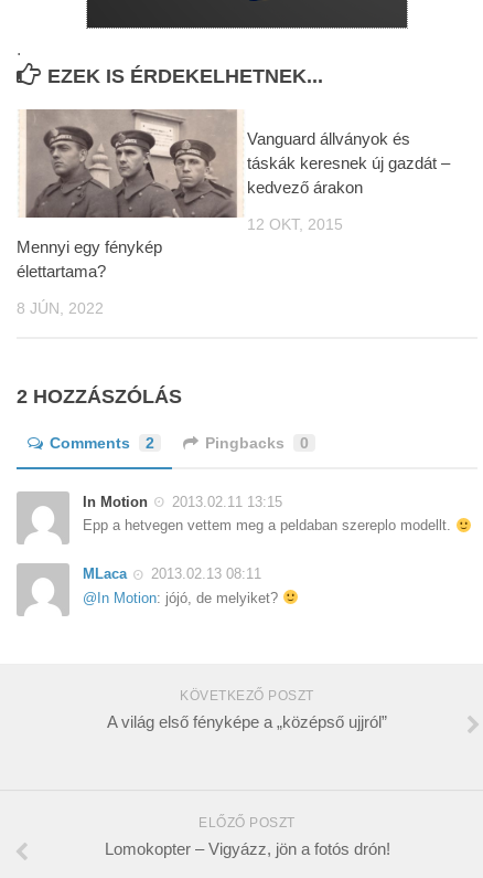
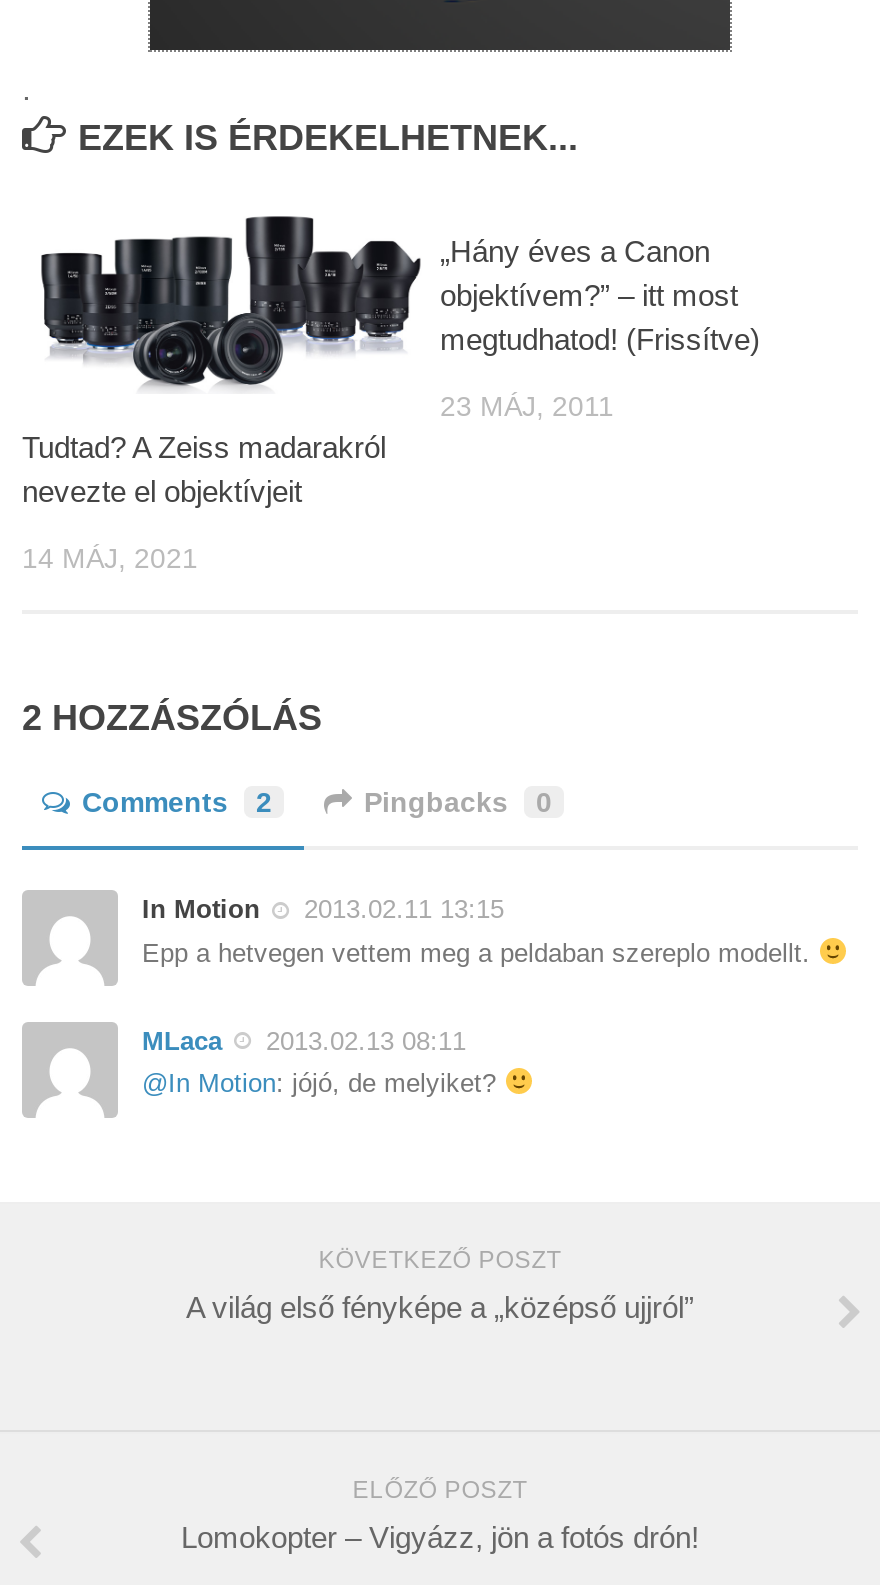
- [image]
- Vanguard állványok és
- táskák keresnek új gazdát –
- kedvező árakon
+ [image]
+ „Hány éves a Canon
+ objektívem?” – itt most
+ megtudhatod! (Frissítve)

- 12 OKT, 2015
+ 23 MÁJ, 2011

- Mennyi egy fénykép
- élettartama?
+ Tudtad? A Zeiss madarakról
+ nevezte el objektívjeit

- 8 JÚN, 2022
+ 14 MÁJ, 2021
